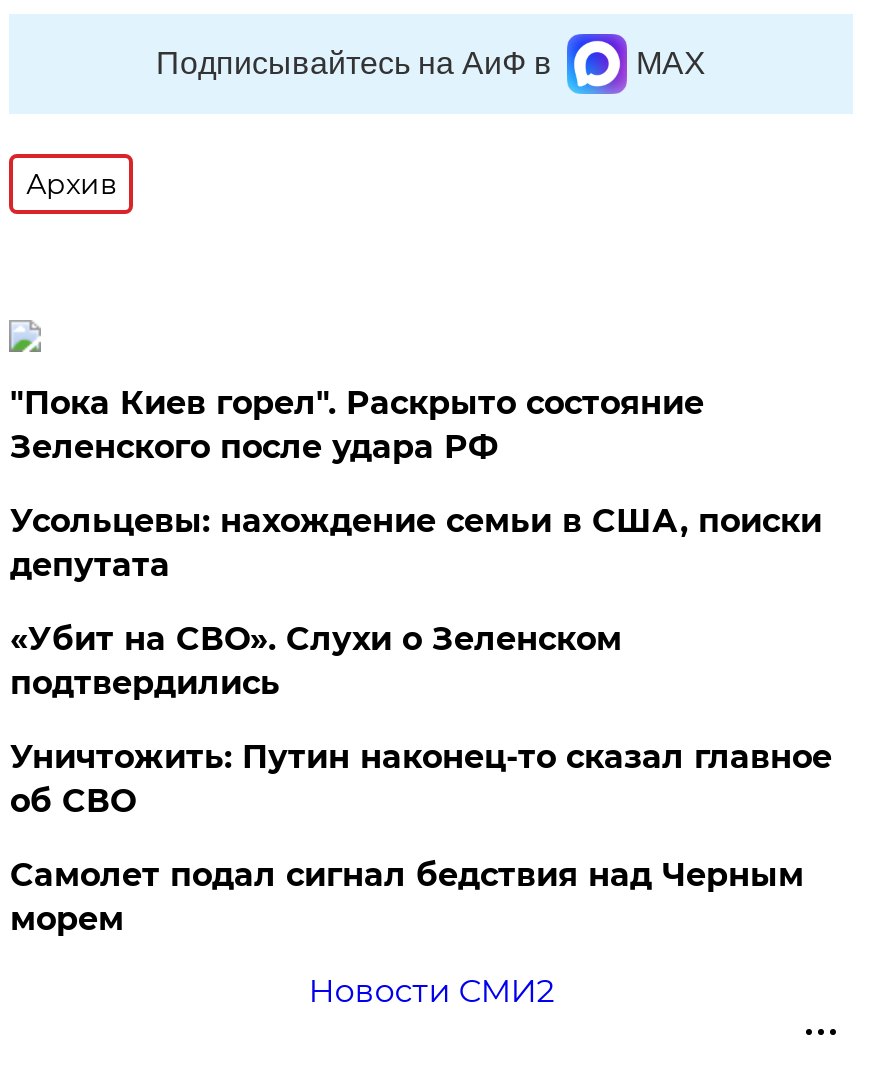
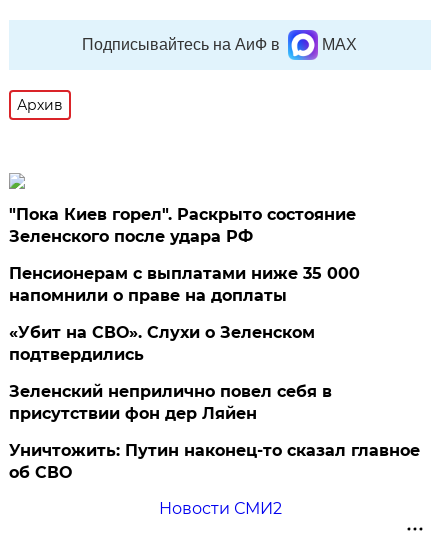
- Усольцевы: нахождение семьи в США, поиски
- депутата
+ Пенсионерам с выплатами ниже 35 000
+ напомнили о праве на доплаты

+ Зеленский неприлично повел cебя в
+ присутствии фон дер Ляйен

moved down: Уничтожить: Путин наконец-то сказал главное | об СВО

- Самолет подал сигнал бедствия над Черным
- морем
